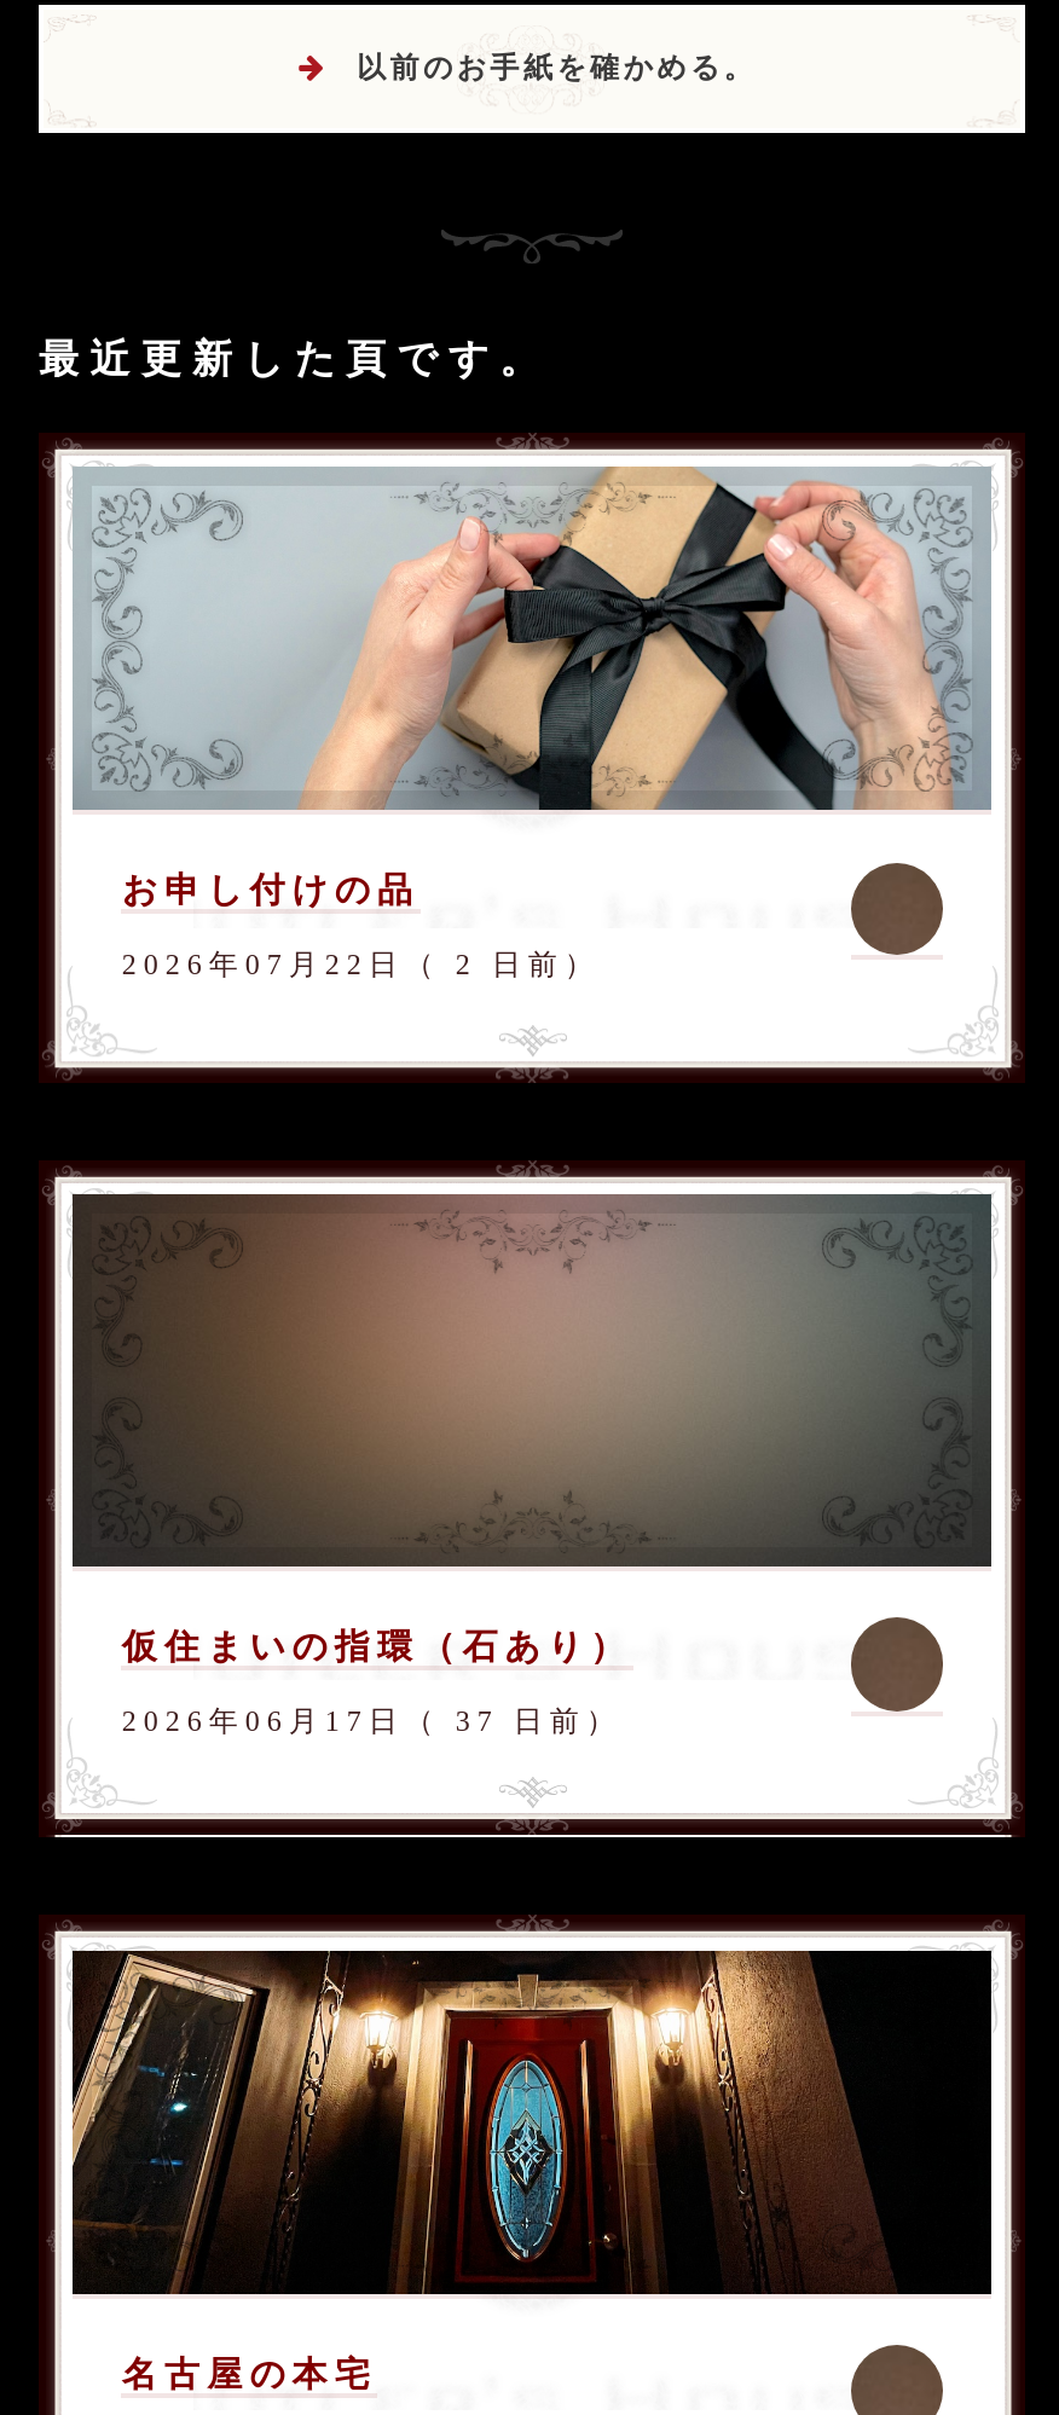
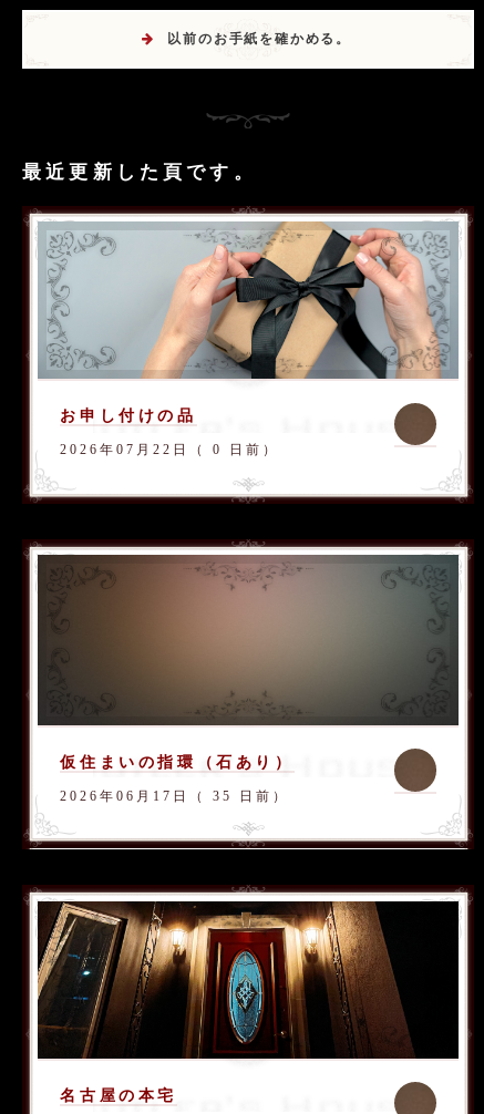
- 2026年07月22日（ 2 日前）
+ 2026年07月22日（ 0 日前）

- 2026年06月17日（ 37 日前）
+ 2026年06月17日（ 35 日前）
